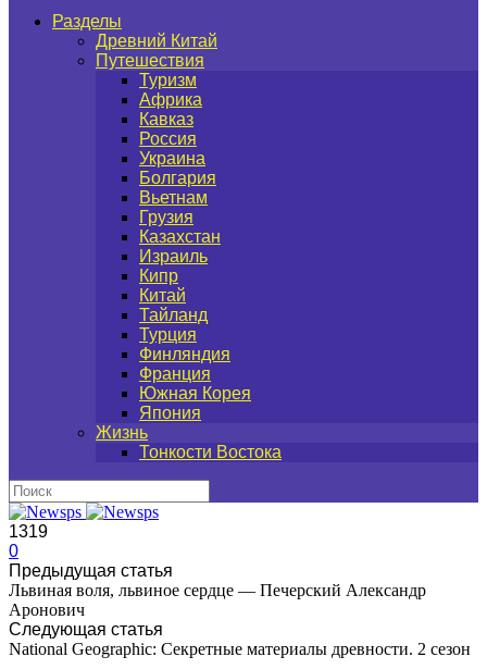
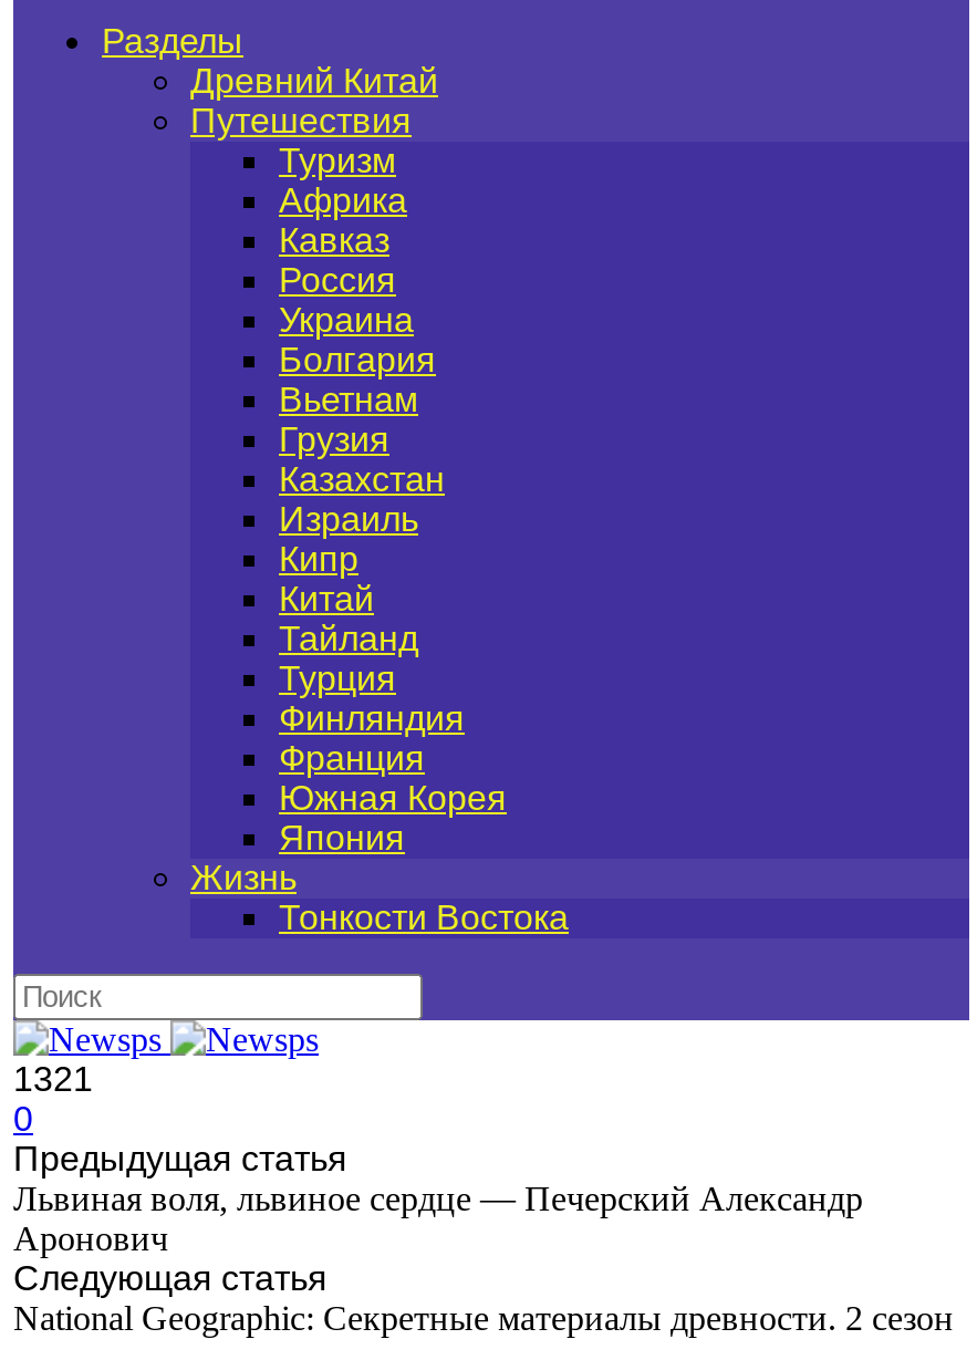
- 1319
+ 1321
